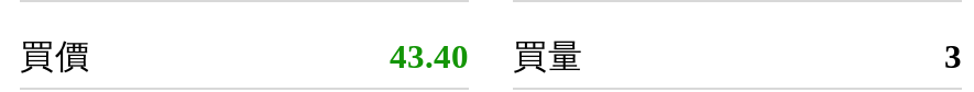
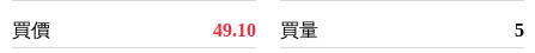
- 43.40 買量
+ 49.10 買量

- 3
+ 5
